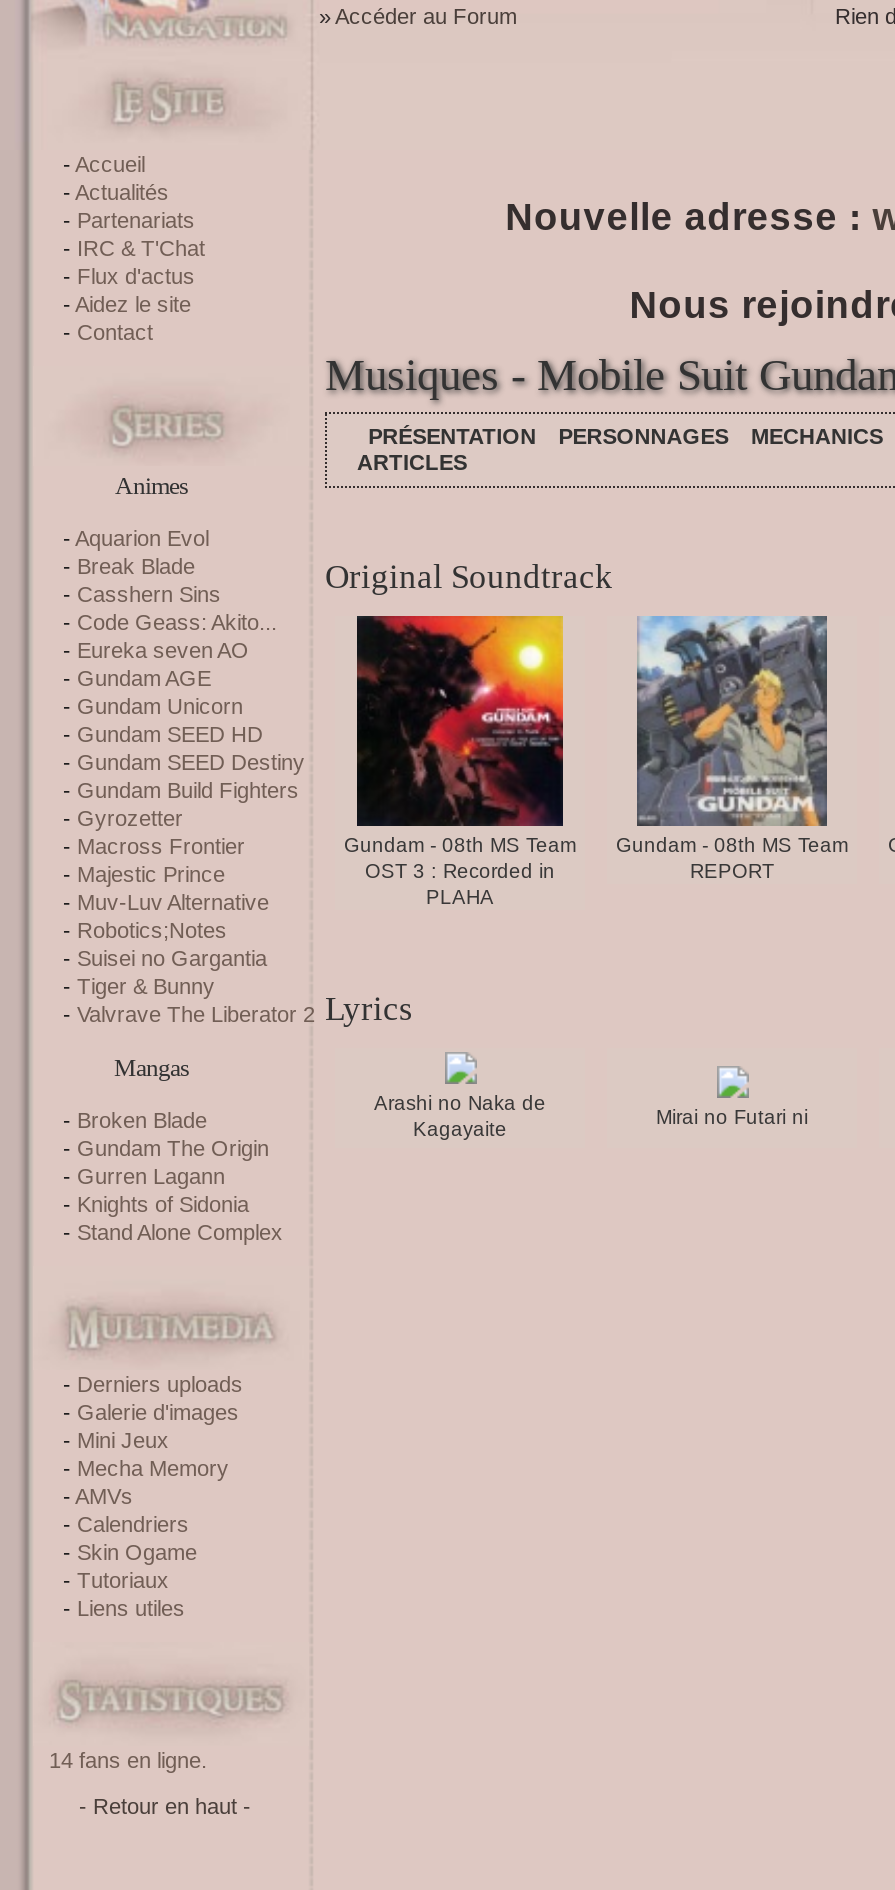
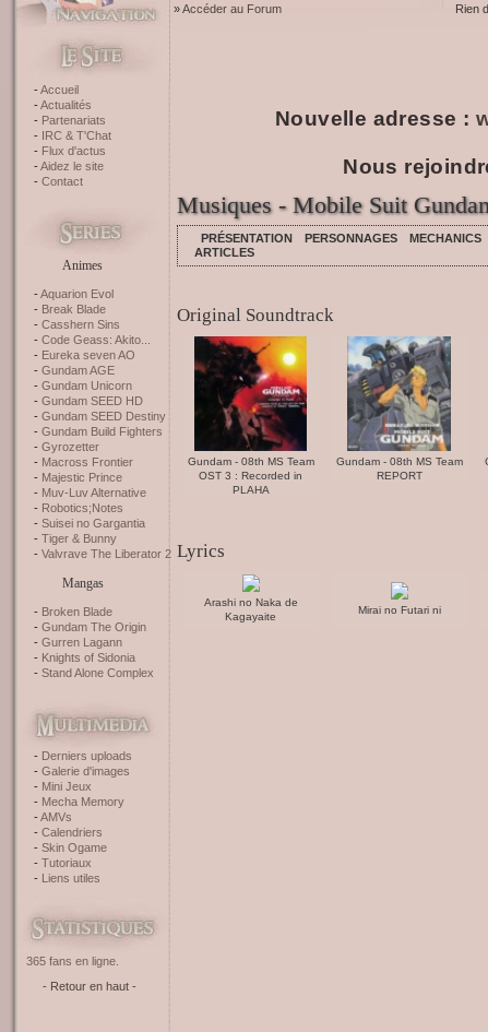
- 14 fans en ligne.
+ 365 fans en ligne.
